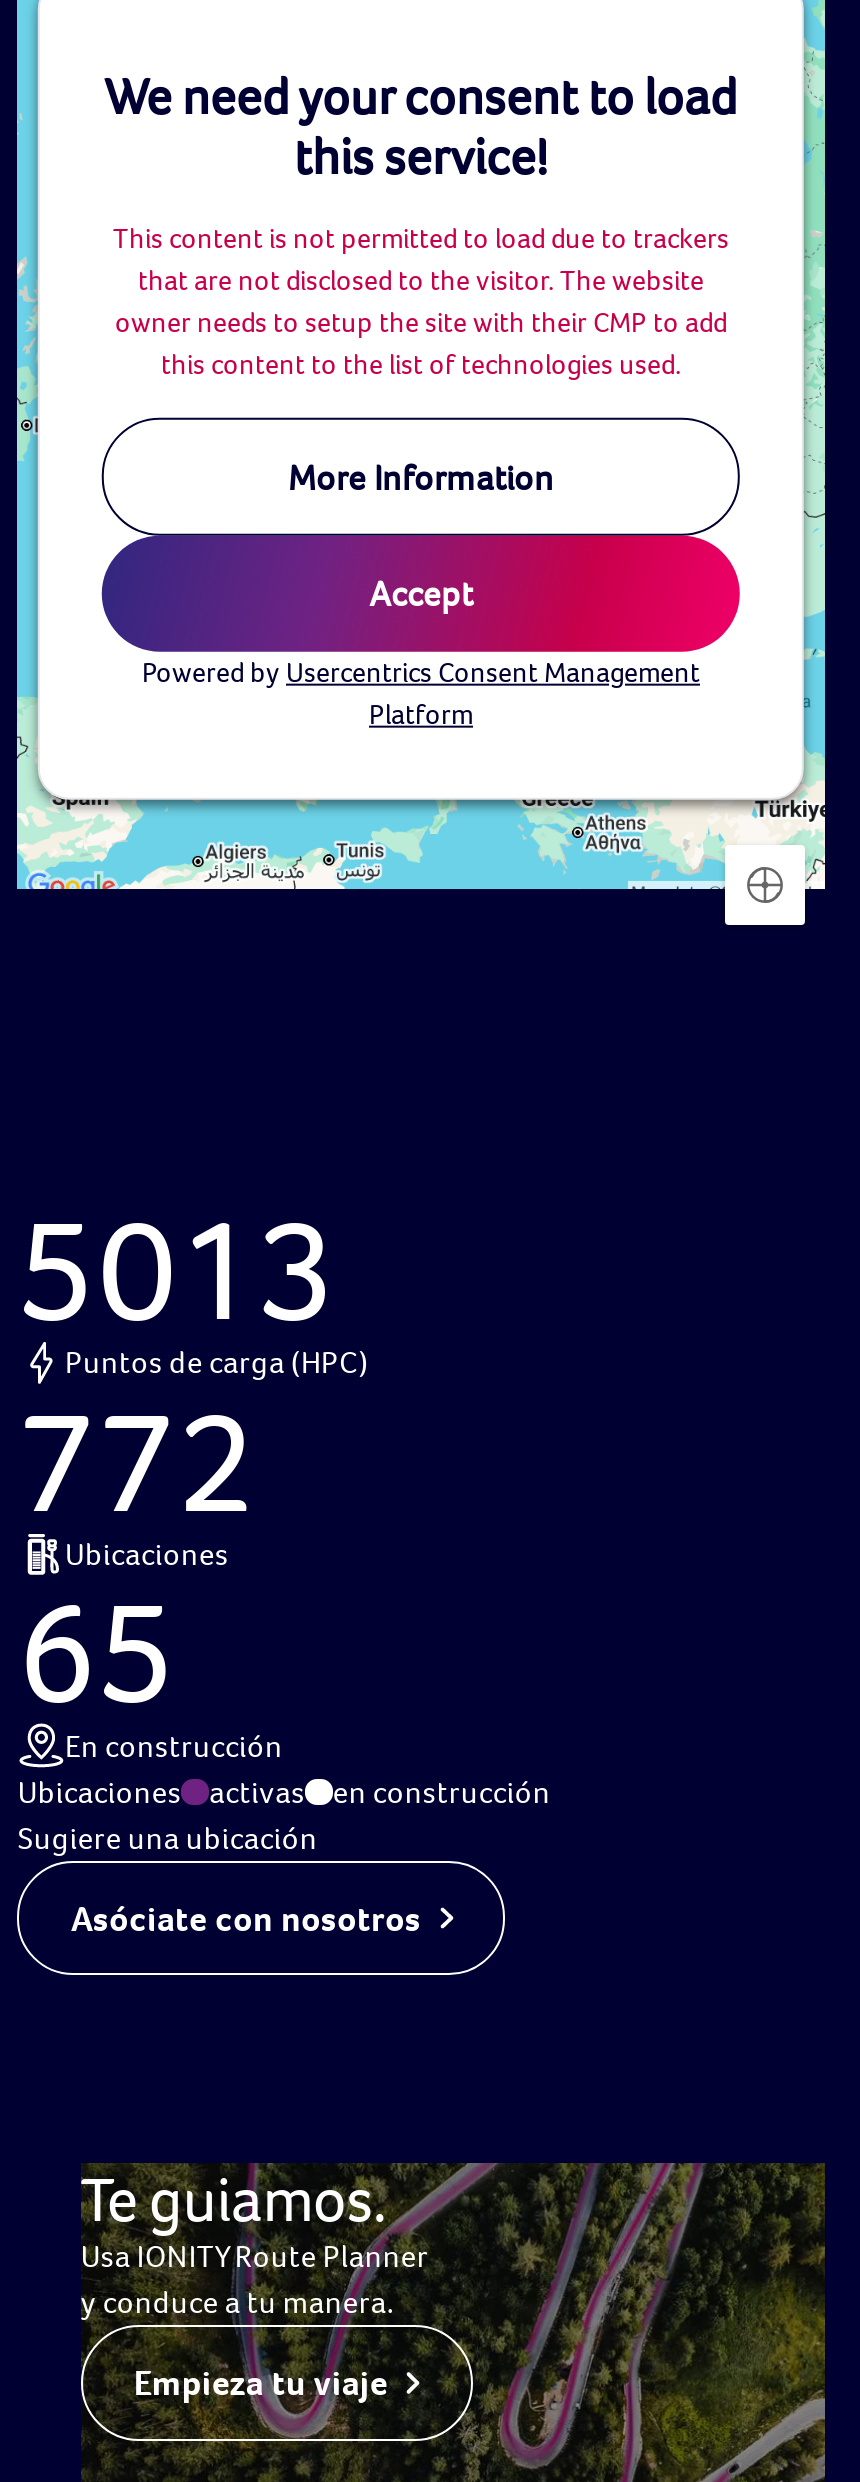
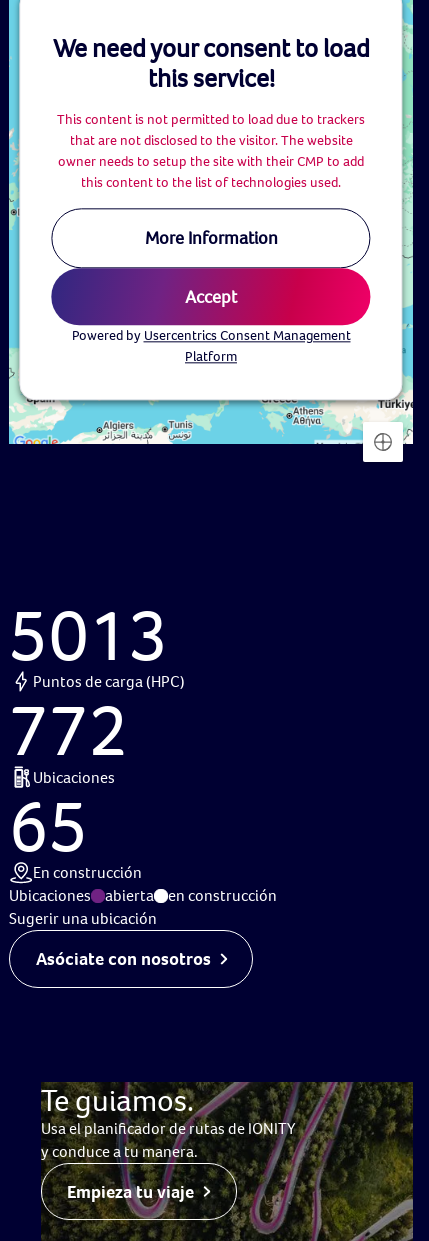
- activas
+ abierta

- Sugiere una ubicación
+ Sugerir una ubicación

- Usa IONITY Route Planner
+ Usa el planificador de rutas de IONITY
